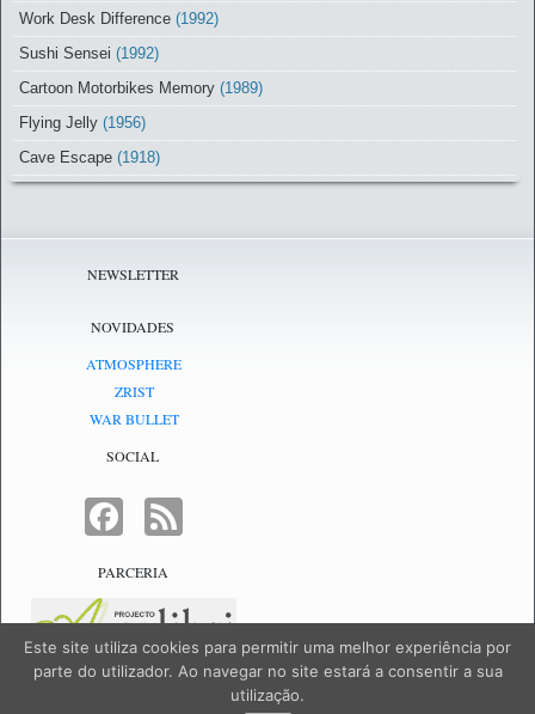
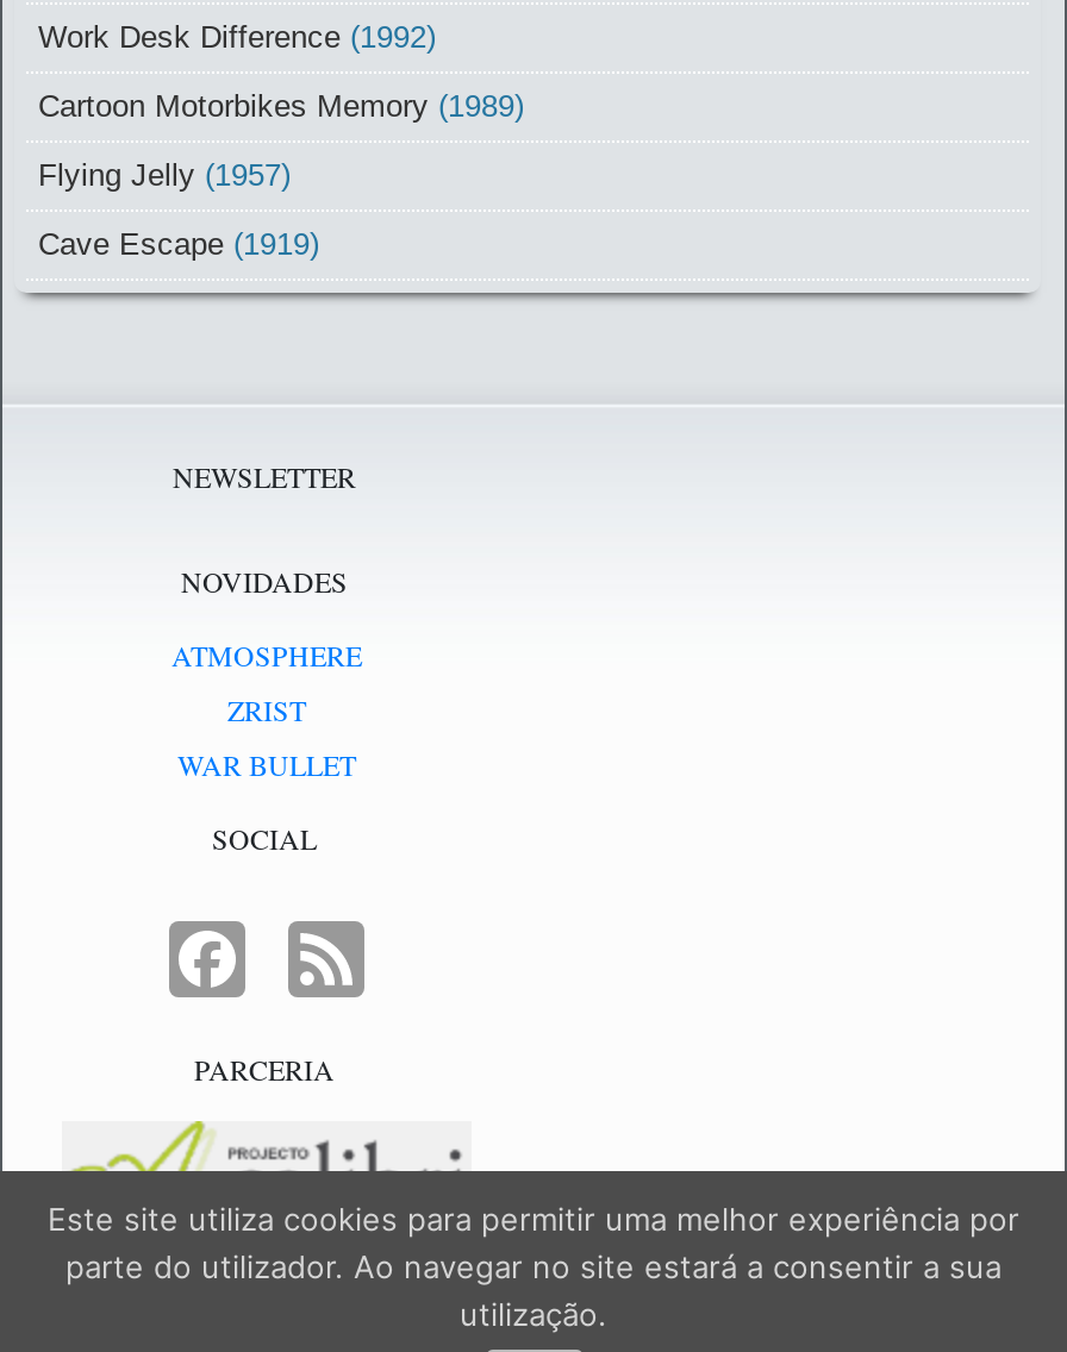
- Sushi Sensei (1992)

- Flying Jelly (1956)
+ Flying Jelly (1957)

- Cave Escape (1918)
+ Cave Escape (1919)
